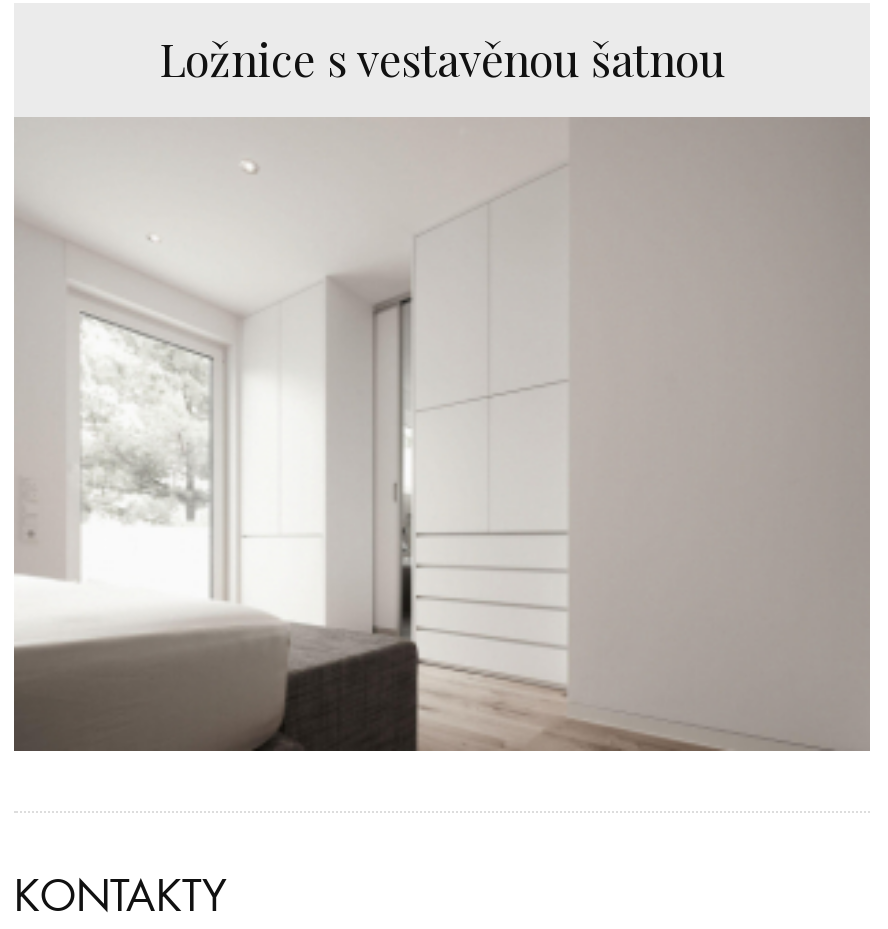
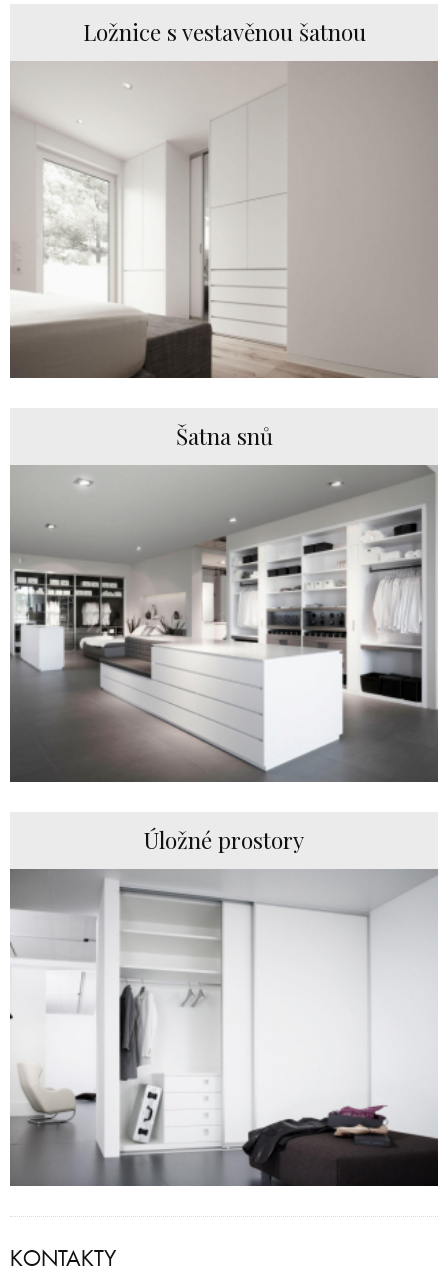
+ [image]

+ [image]

+ Úložné prostory

+ Šatna snů
